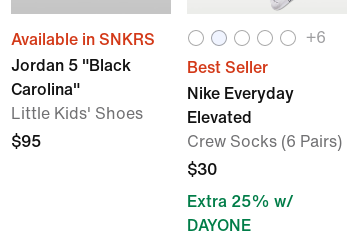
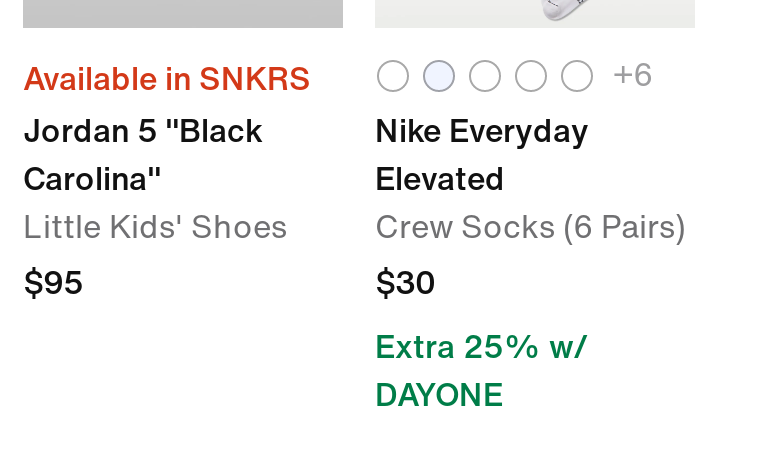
- Best Seller
